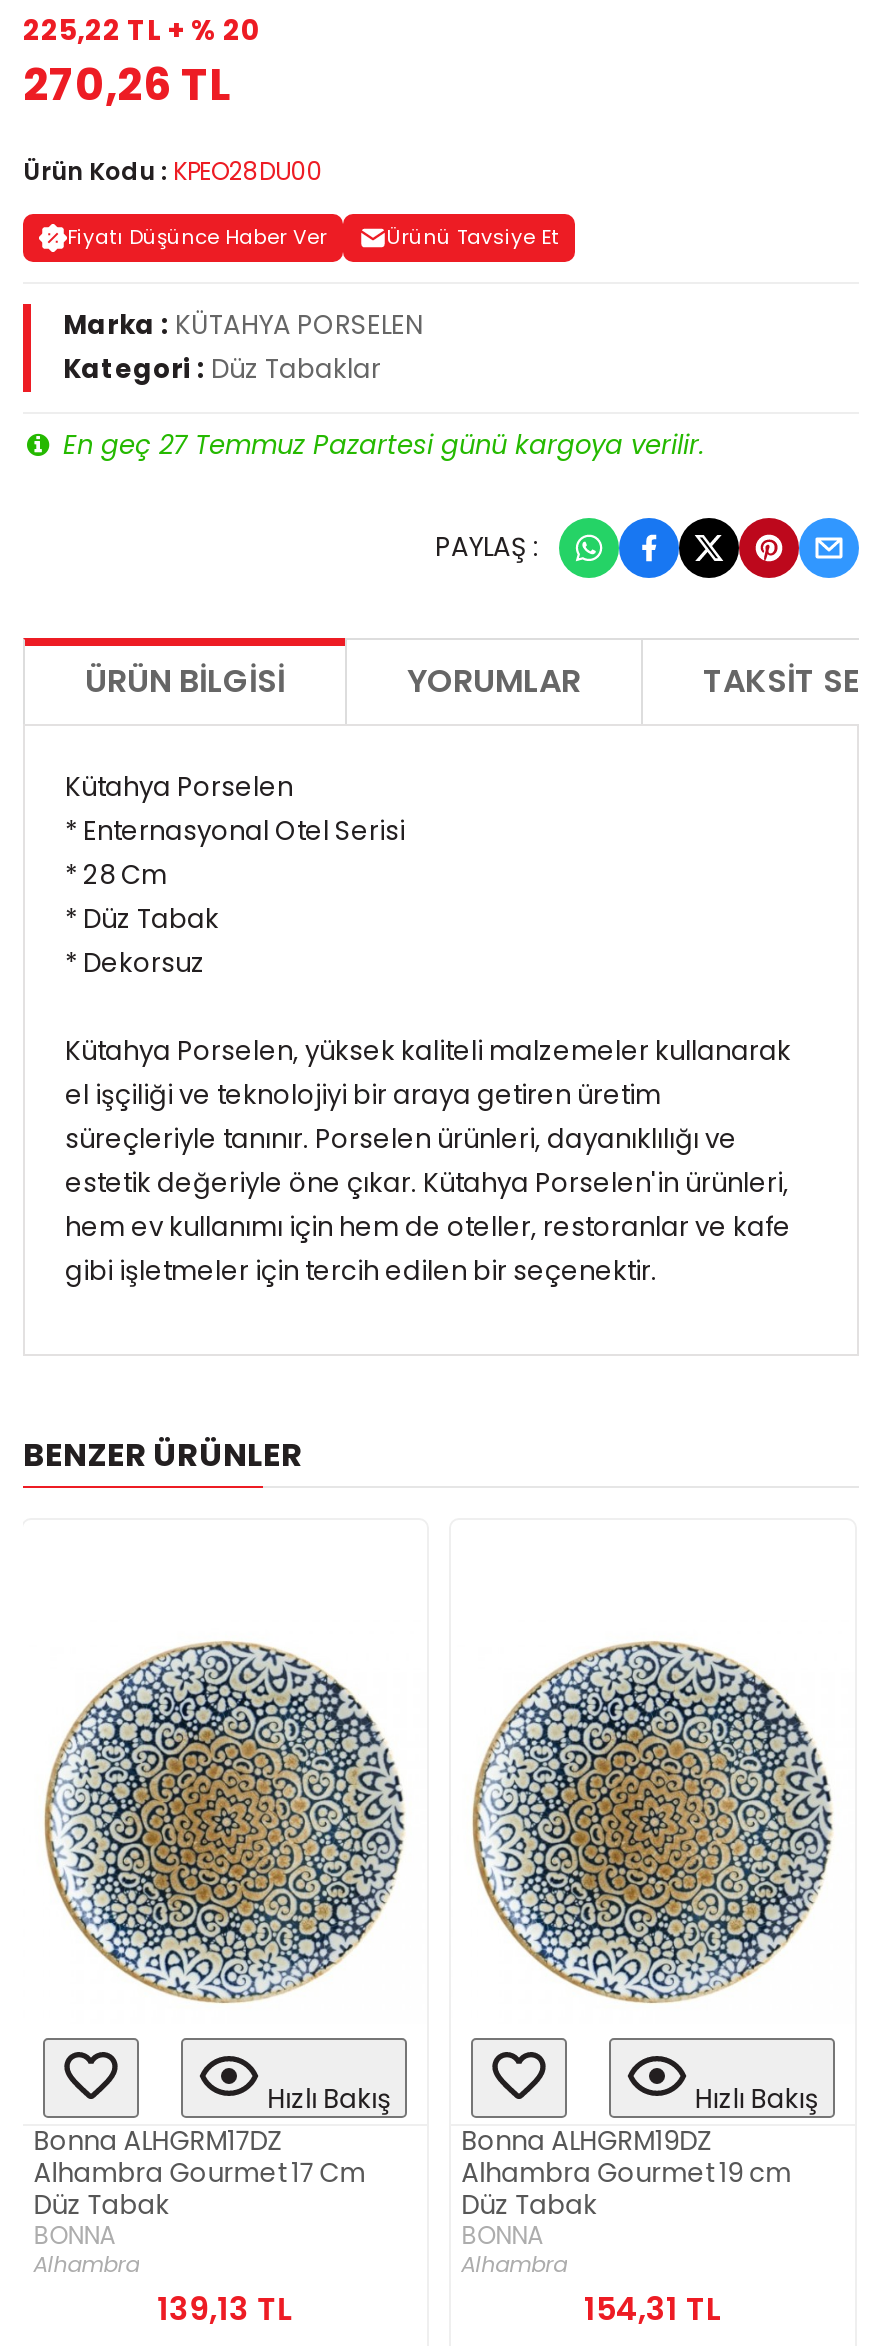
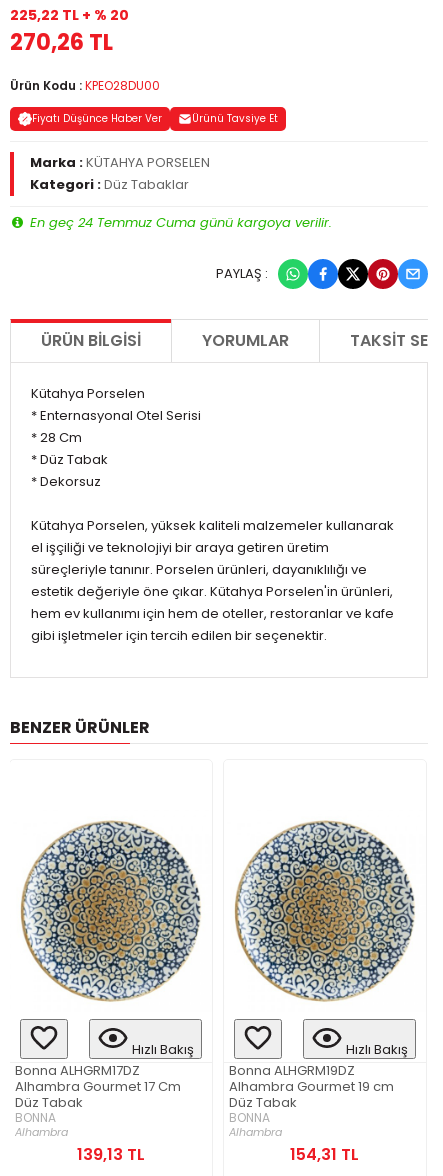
- En geç 27 Temmuz Pazartesi günü kargoya verilir.
+ En geç 24 Temmuz Cuma günü kargoya verilir.
